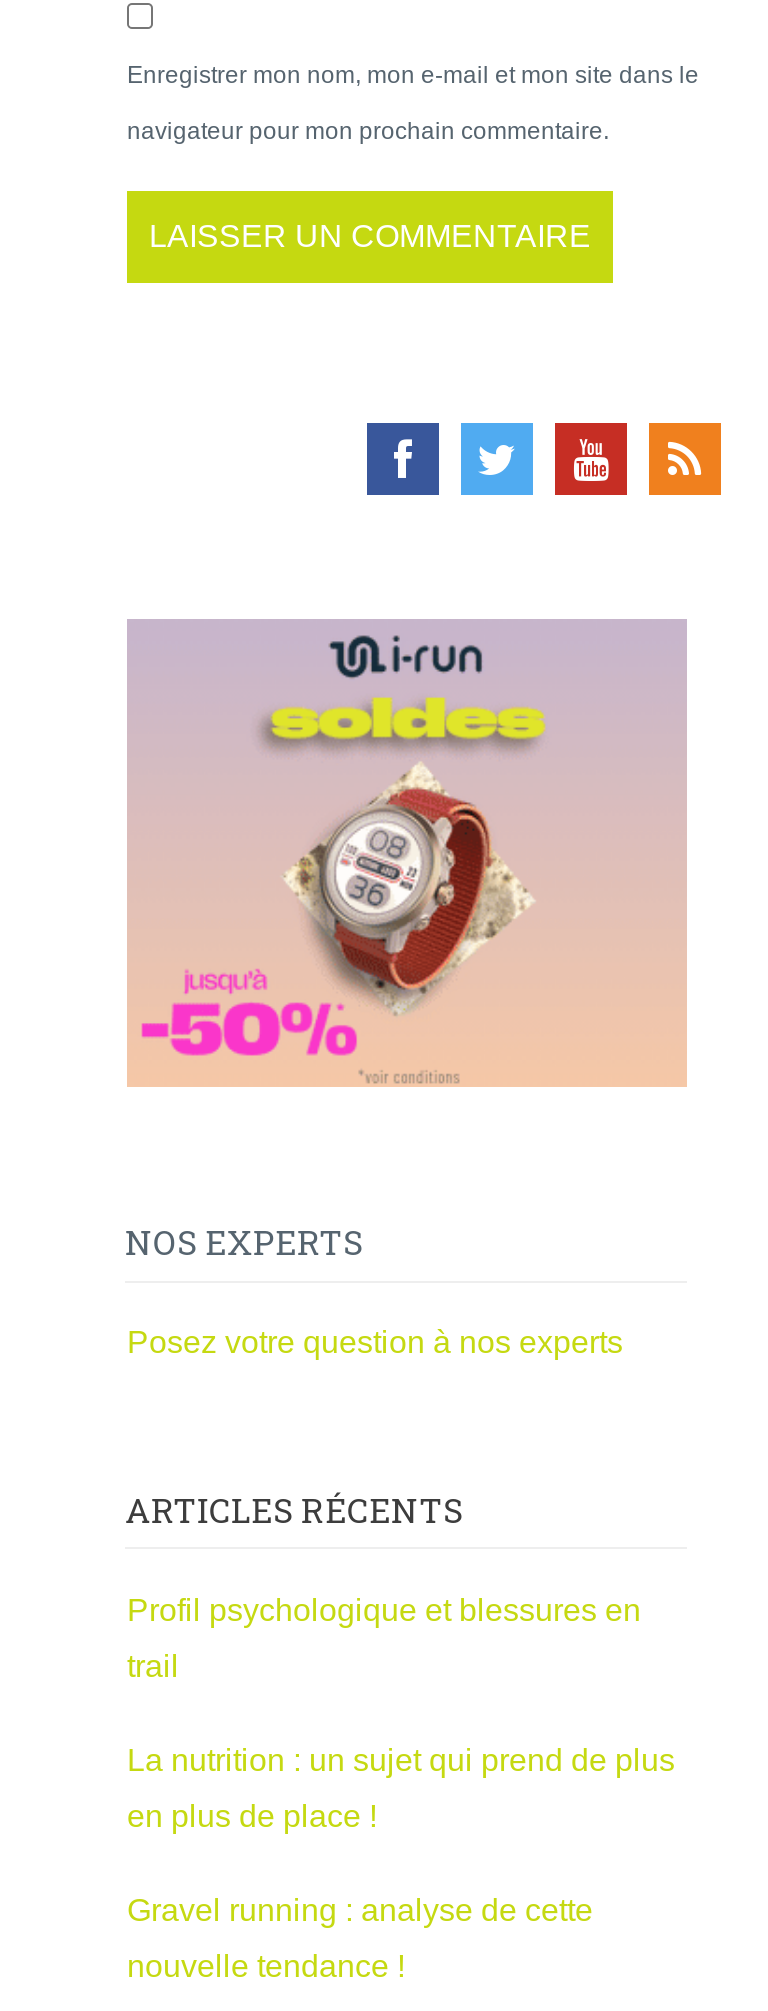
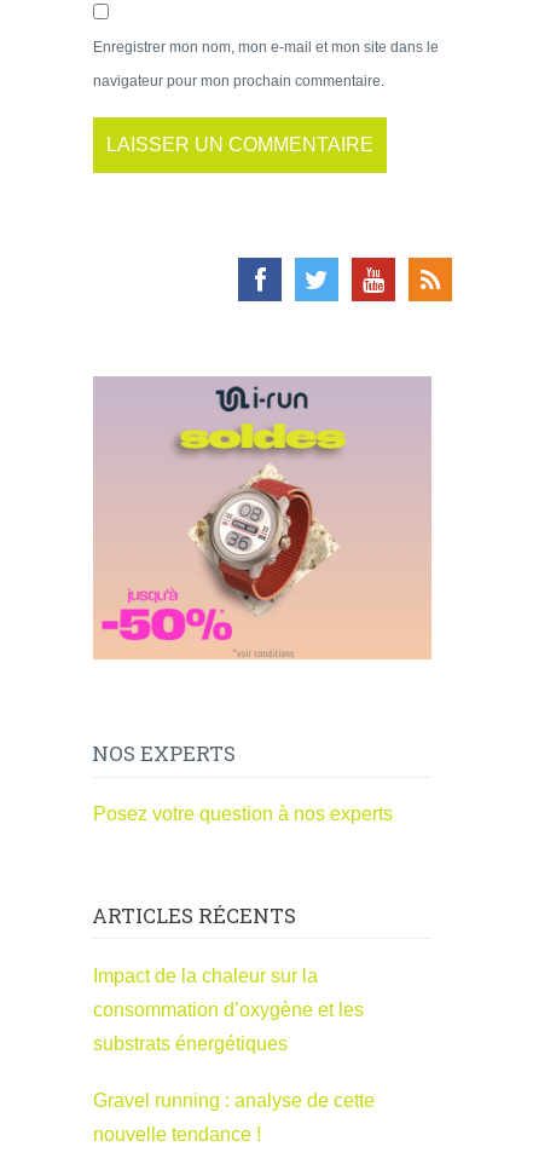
- Profil psychologique et blessures en
- trail
- La nutrition : un sujet qui prend de plus
- en plus de place !
+ Impact de la chaleur sur la
+ consommation d’oxygène et les
+ substrats énergétiques
